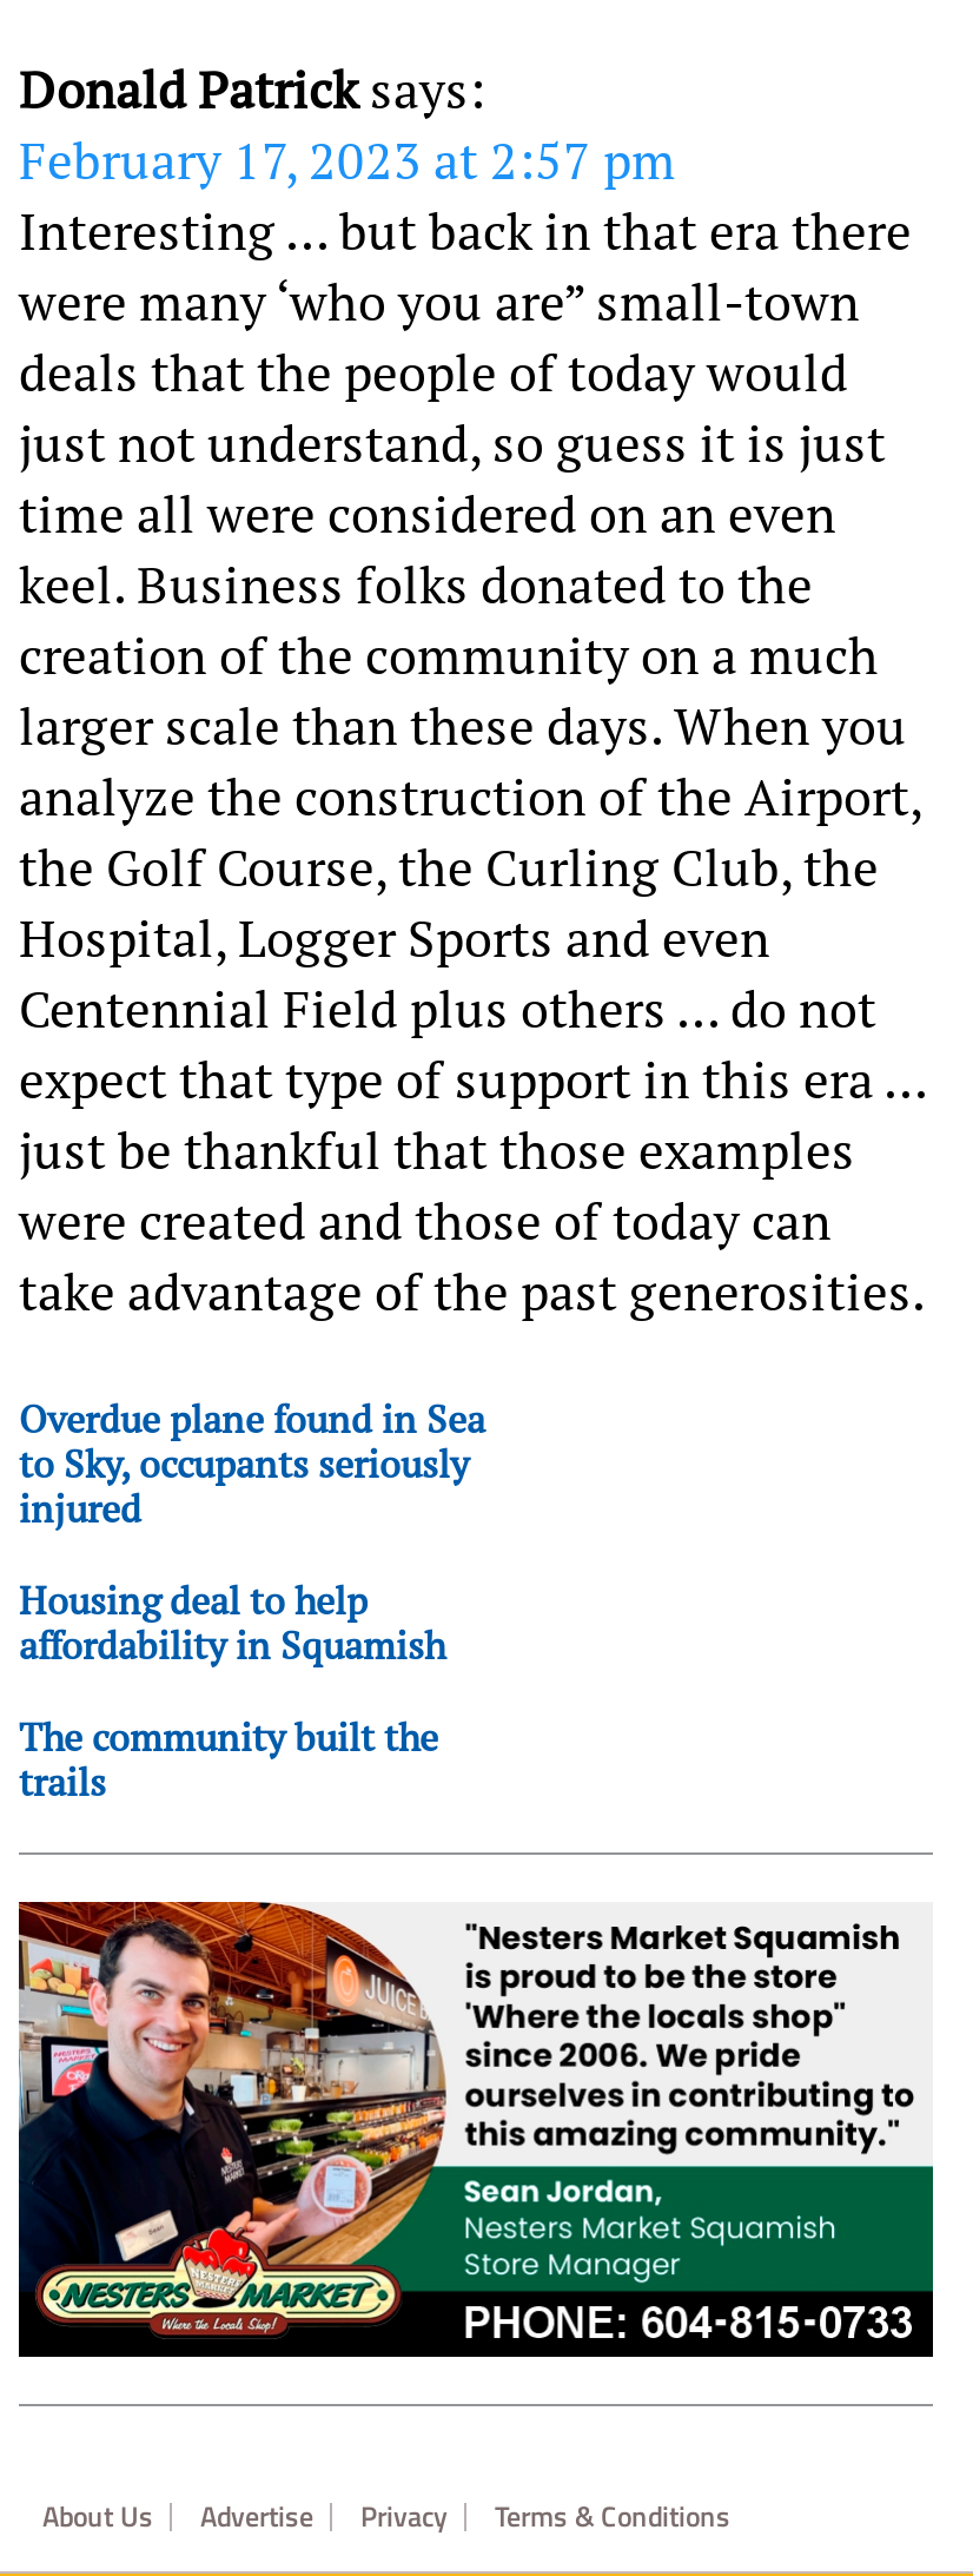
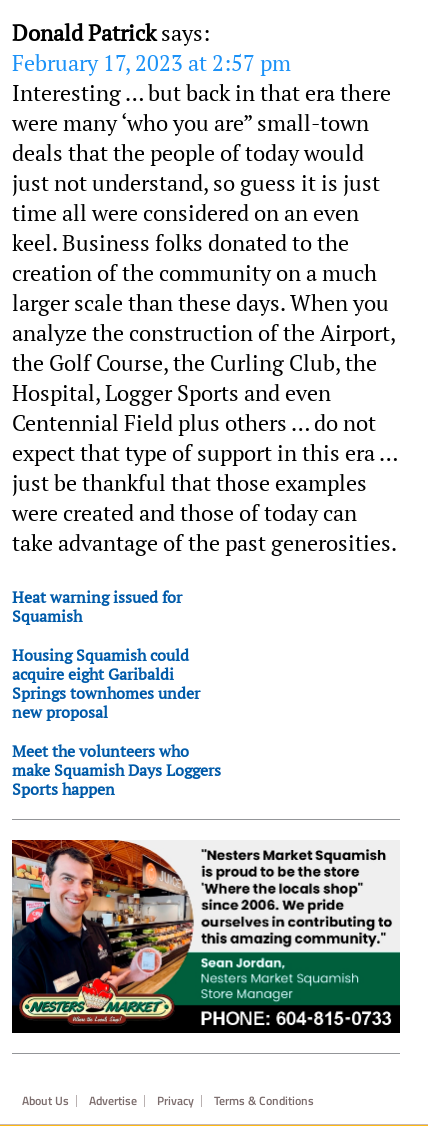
- Overdue plane found in Sea
- to Sky, occupants seriously
- injured
+ Heat warning issued for
+ Squamish

- Housing deal to help
- affordability in Squamish
+ Housing Squamish could
+ acquire eight Garibaldi
+ Springs townhomes under
+ new proposal

- The community built the
- trails
+ Meet the volunteers who
+ make Squamish Days Loggers
+ Sports happen
